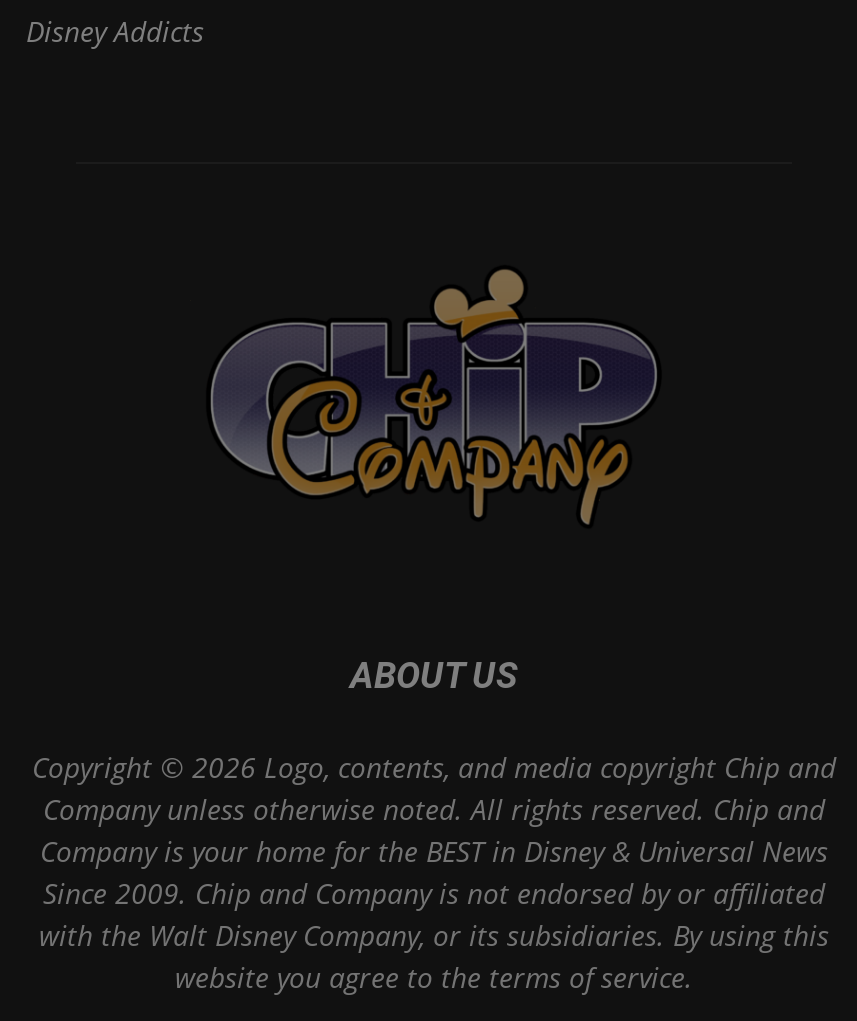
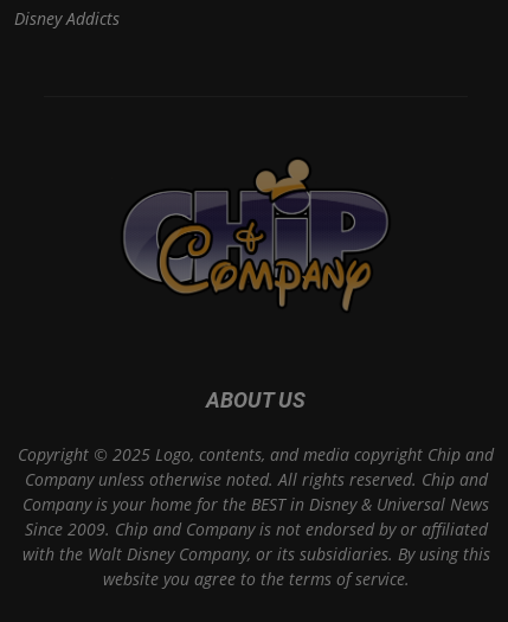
- Copyright © 2026 Logo, contents, and media copyright Chip and
+ Copyright © 2025 Logo, contents, and media copyright Chip and
